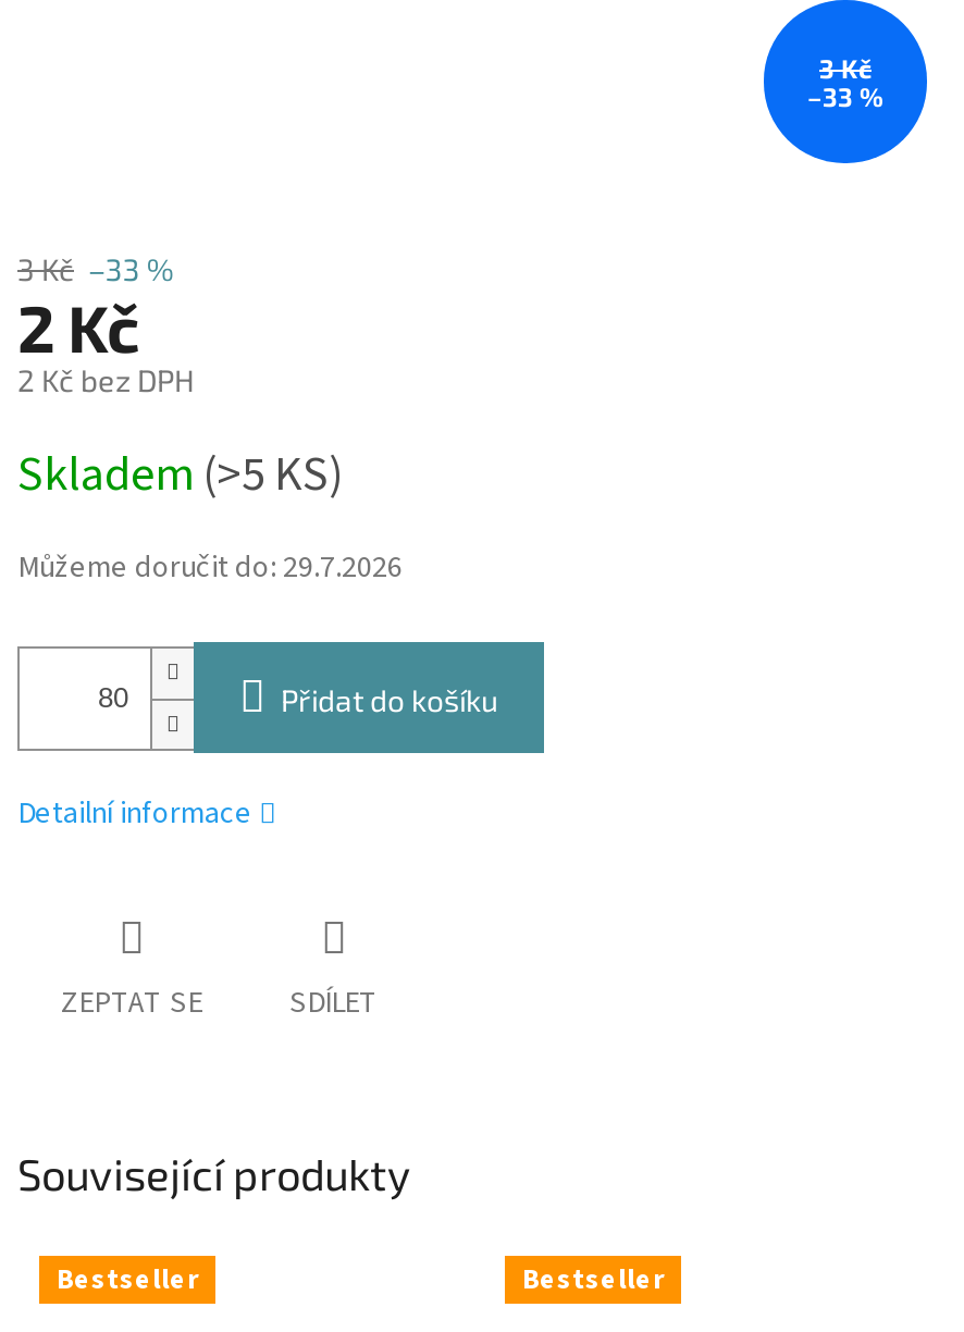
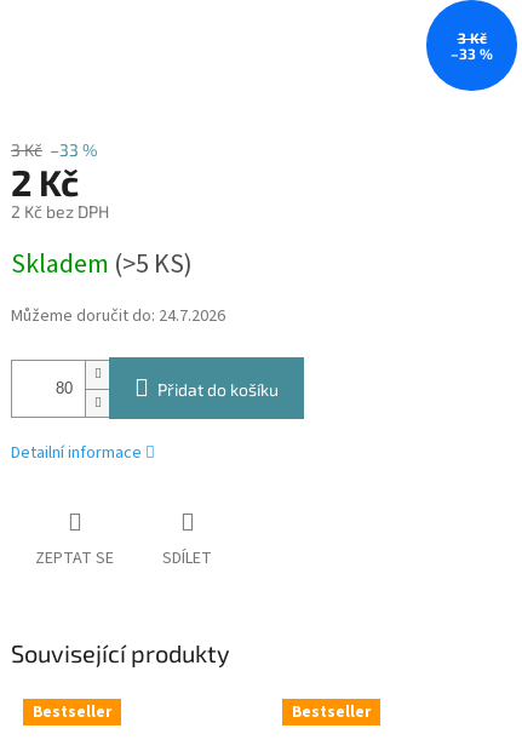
- Můžeme doručit do: 29.7.2026
+ Můžeme doručit do: 24.7.2026
